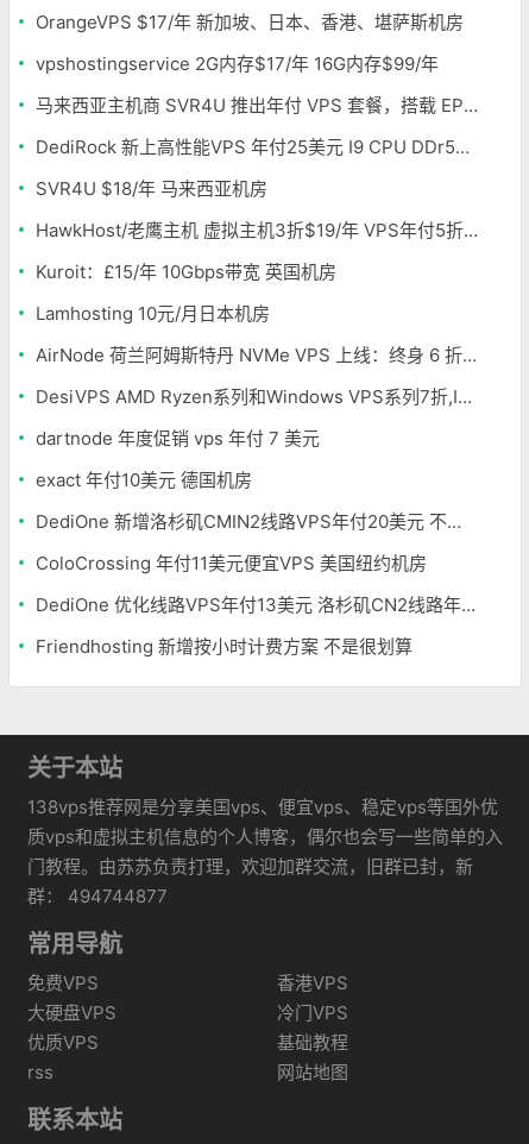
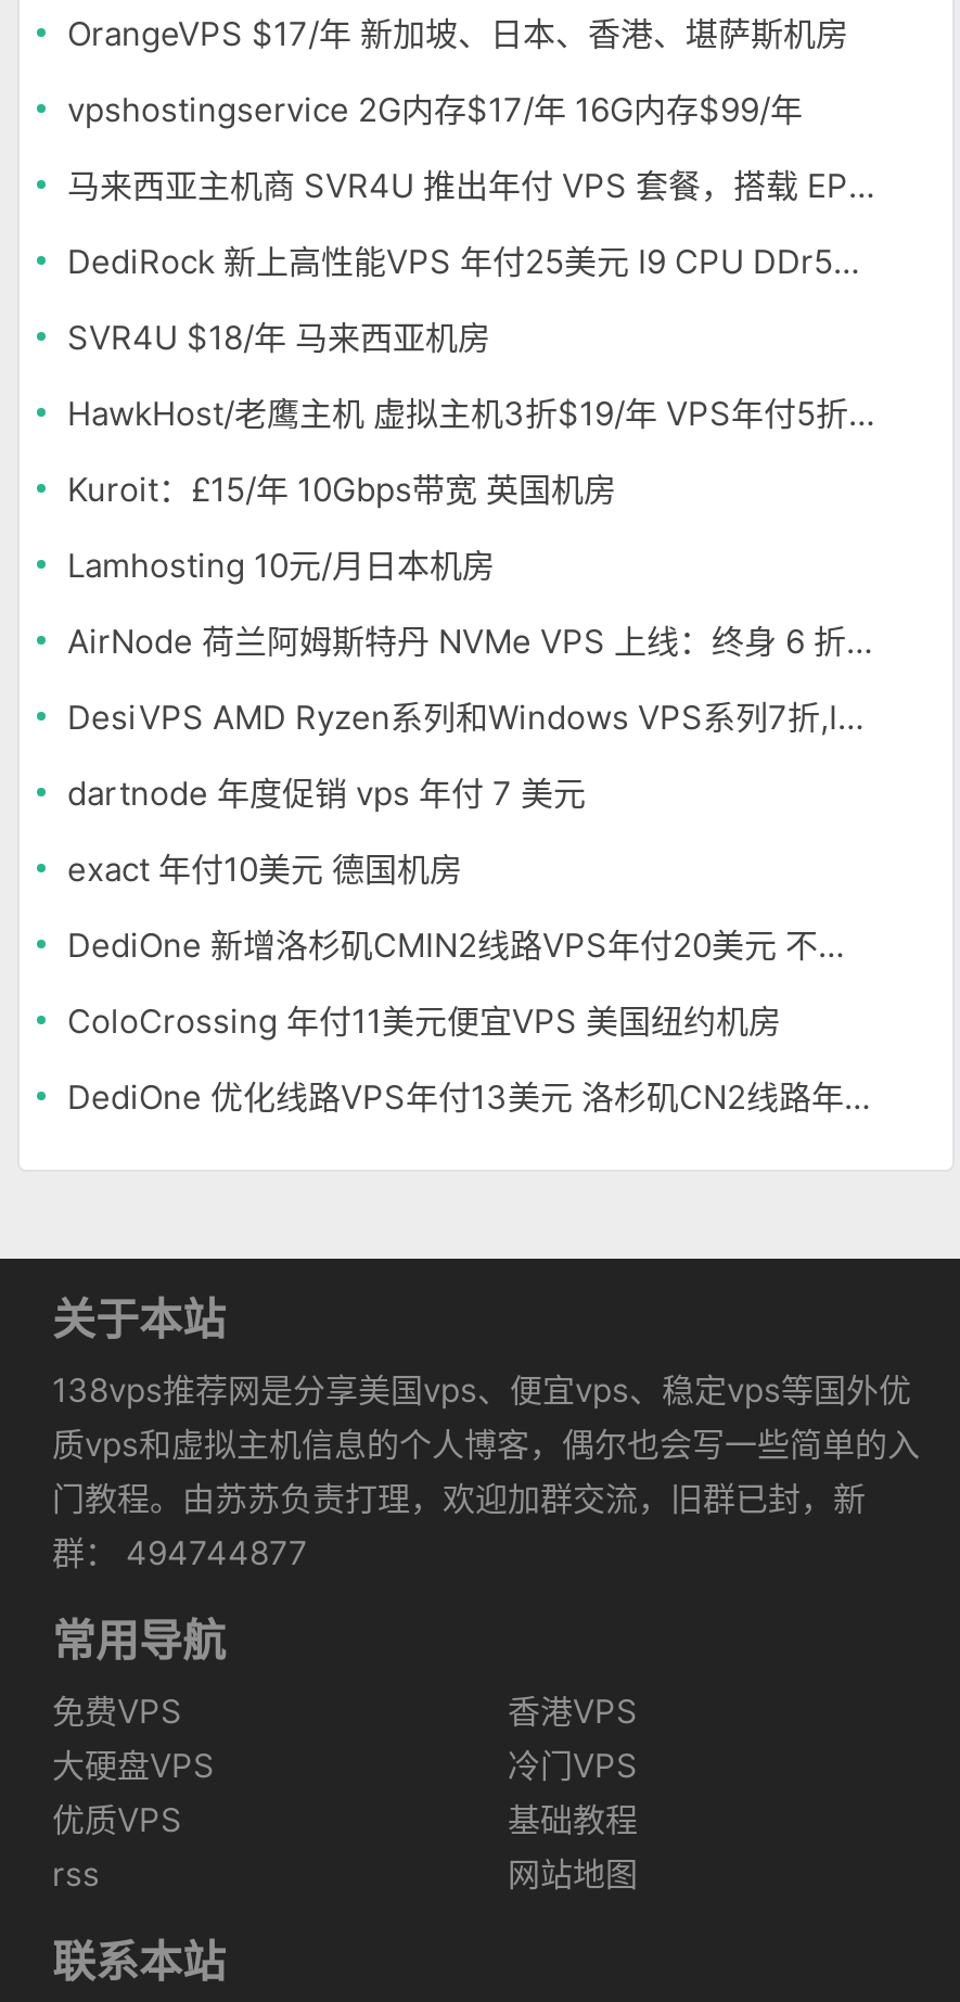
- Friendhosting 新增按小时计费方案 不是很划算
